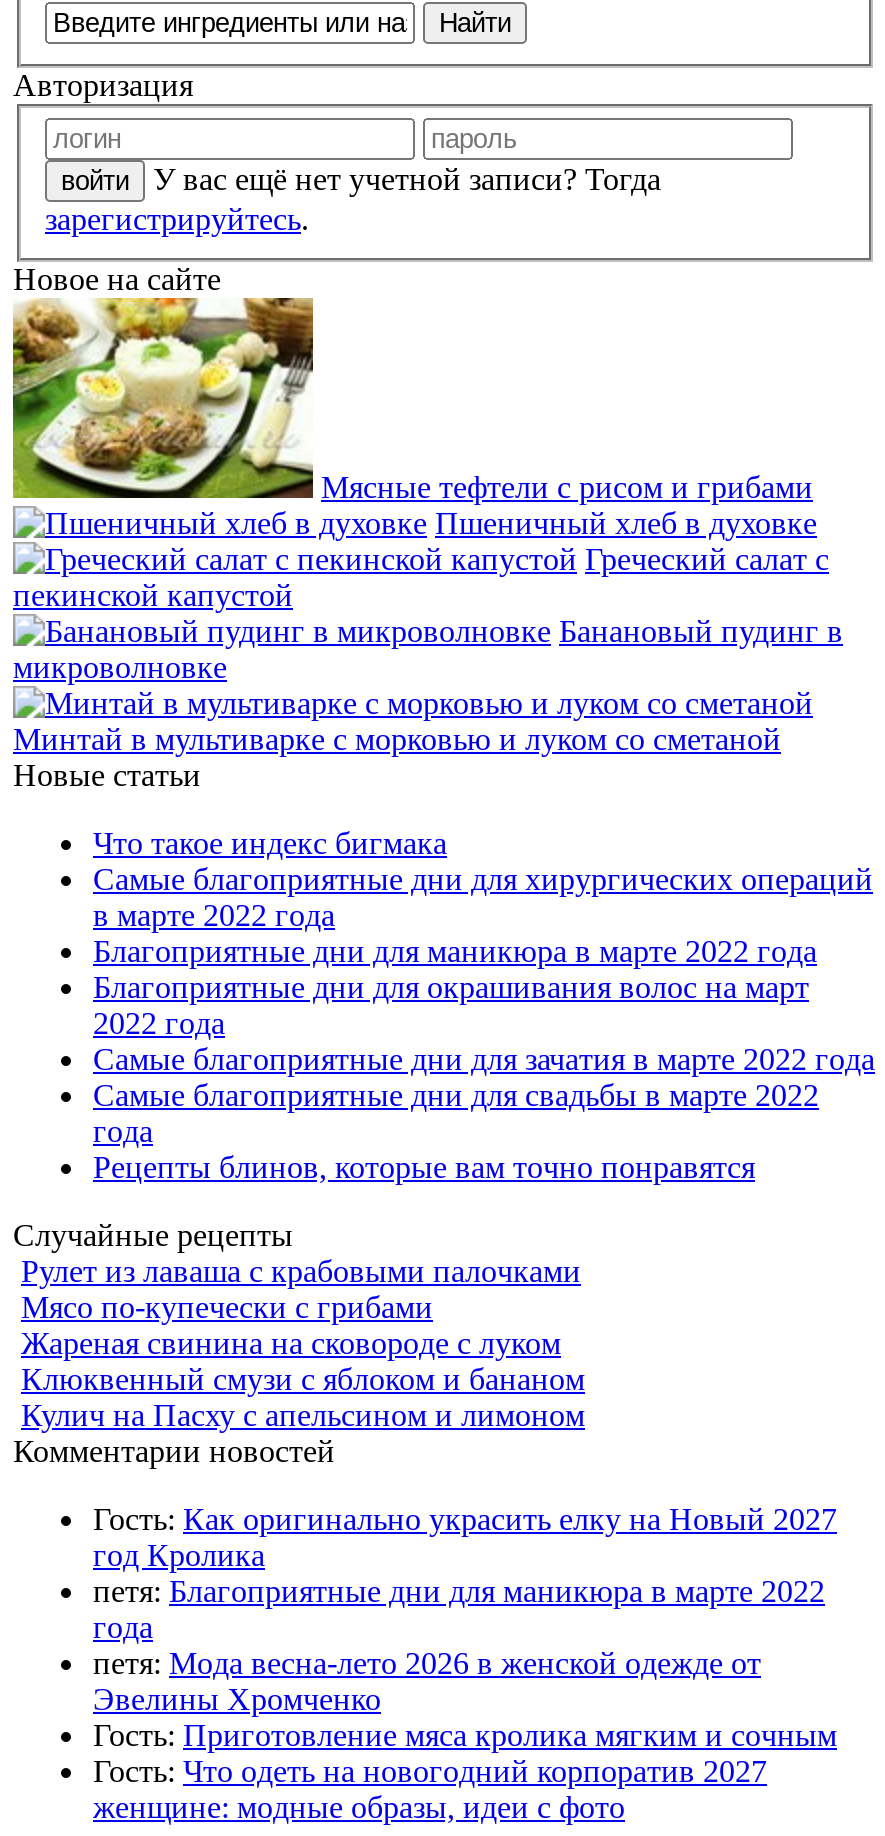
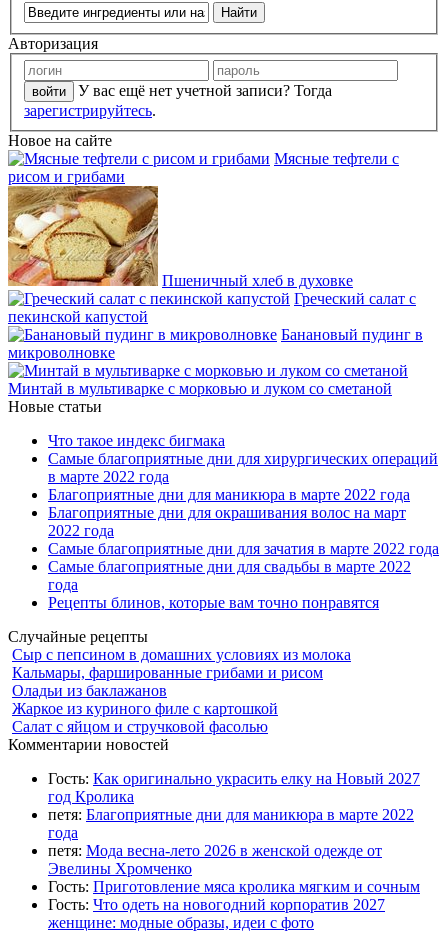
- [image]
+ [image]

- Рулет из лаваша с крабовыми палочками
- Мясо по-купечески с грибами
- Жареная свинина на сковороде с луком
- Клюквенный смузи с яблоком и бананом
- Кулич на Пасху с апельсином и лимоном
+ Сыр с пепсином в домашних условиях из молока
+ Кальмары, фаршированные грибами и рисом
+ Оладьи из баклажанов
+ Жаркое из куриного филе с картошкой
+ Салат с яйцом и стручковой фасолью
